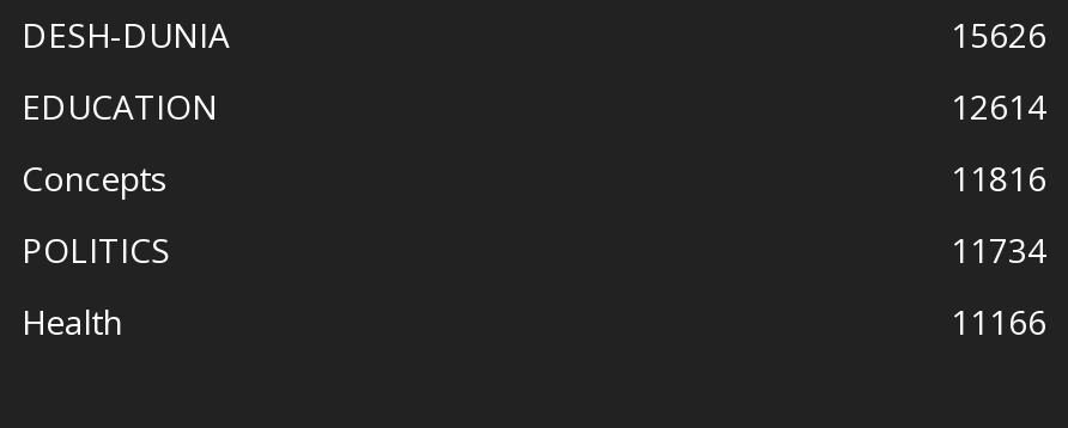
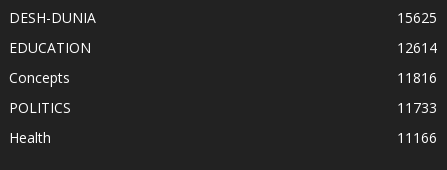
- 15626
+ 15625

- 11734
+ 11733
